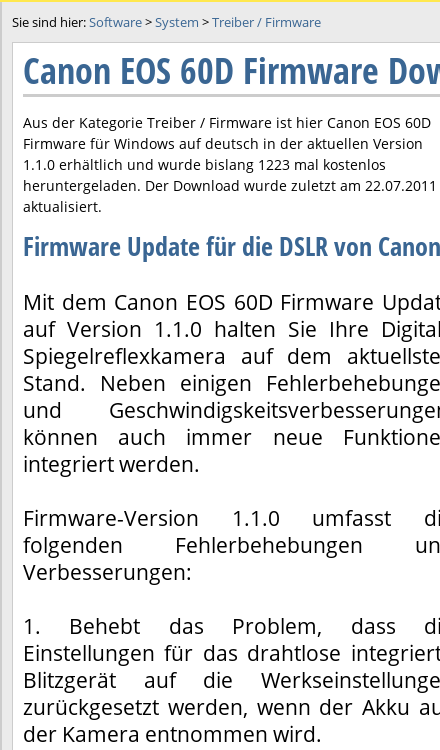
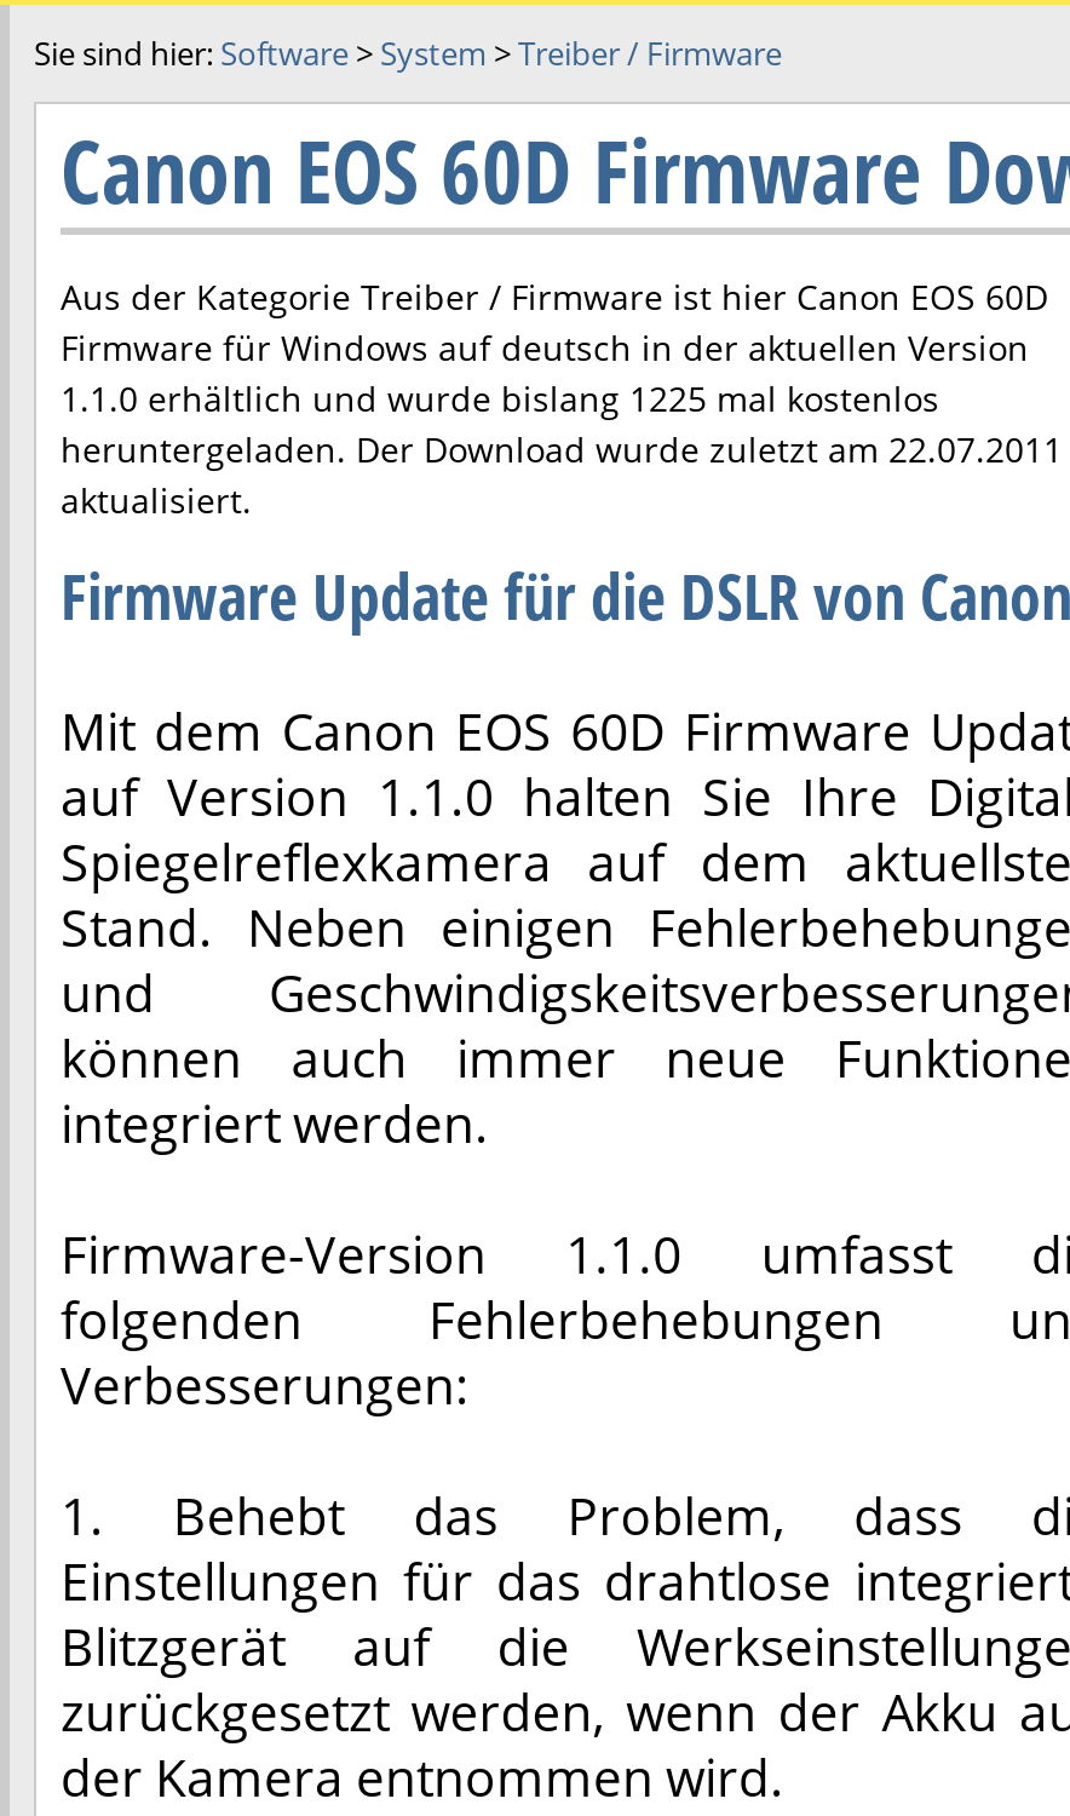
- 1.1.0 erhältlich und wurde bislang 1223 mal kostenlos
+ 1.1.0 erhältlich und wurde bislang 1225 mal kostenlos
